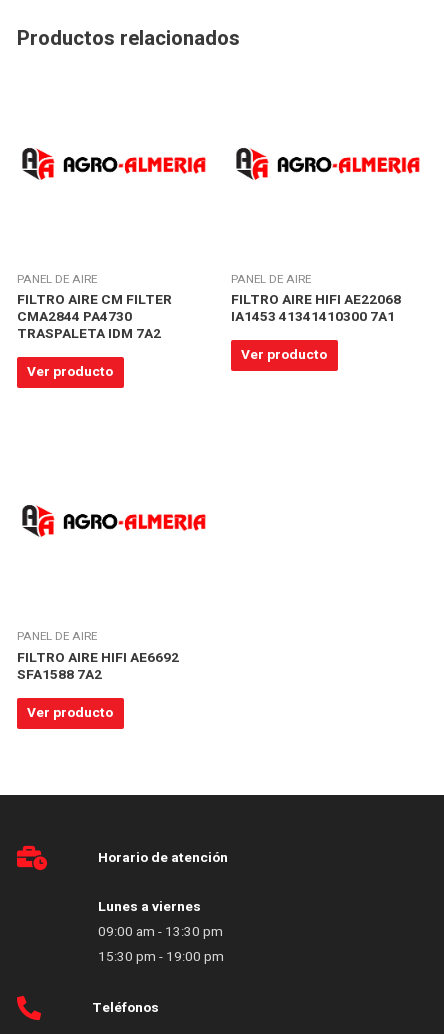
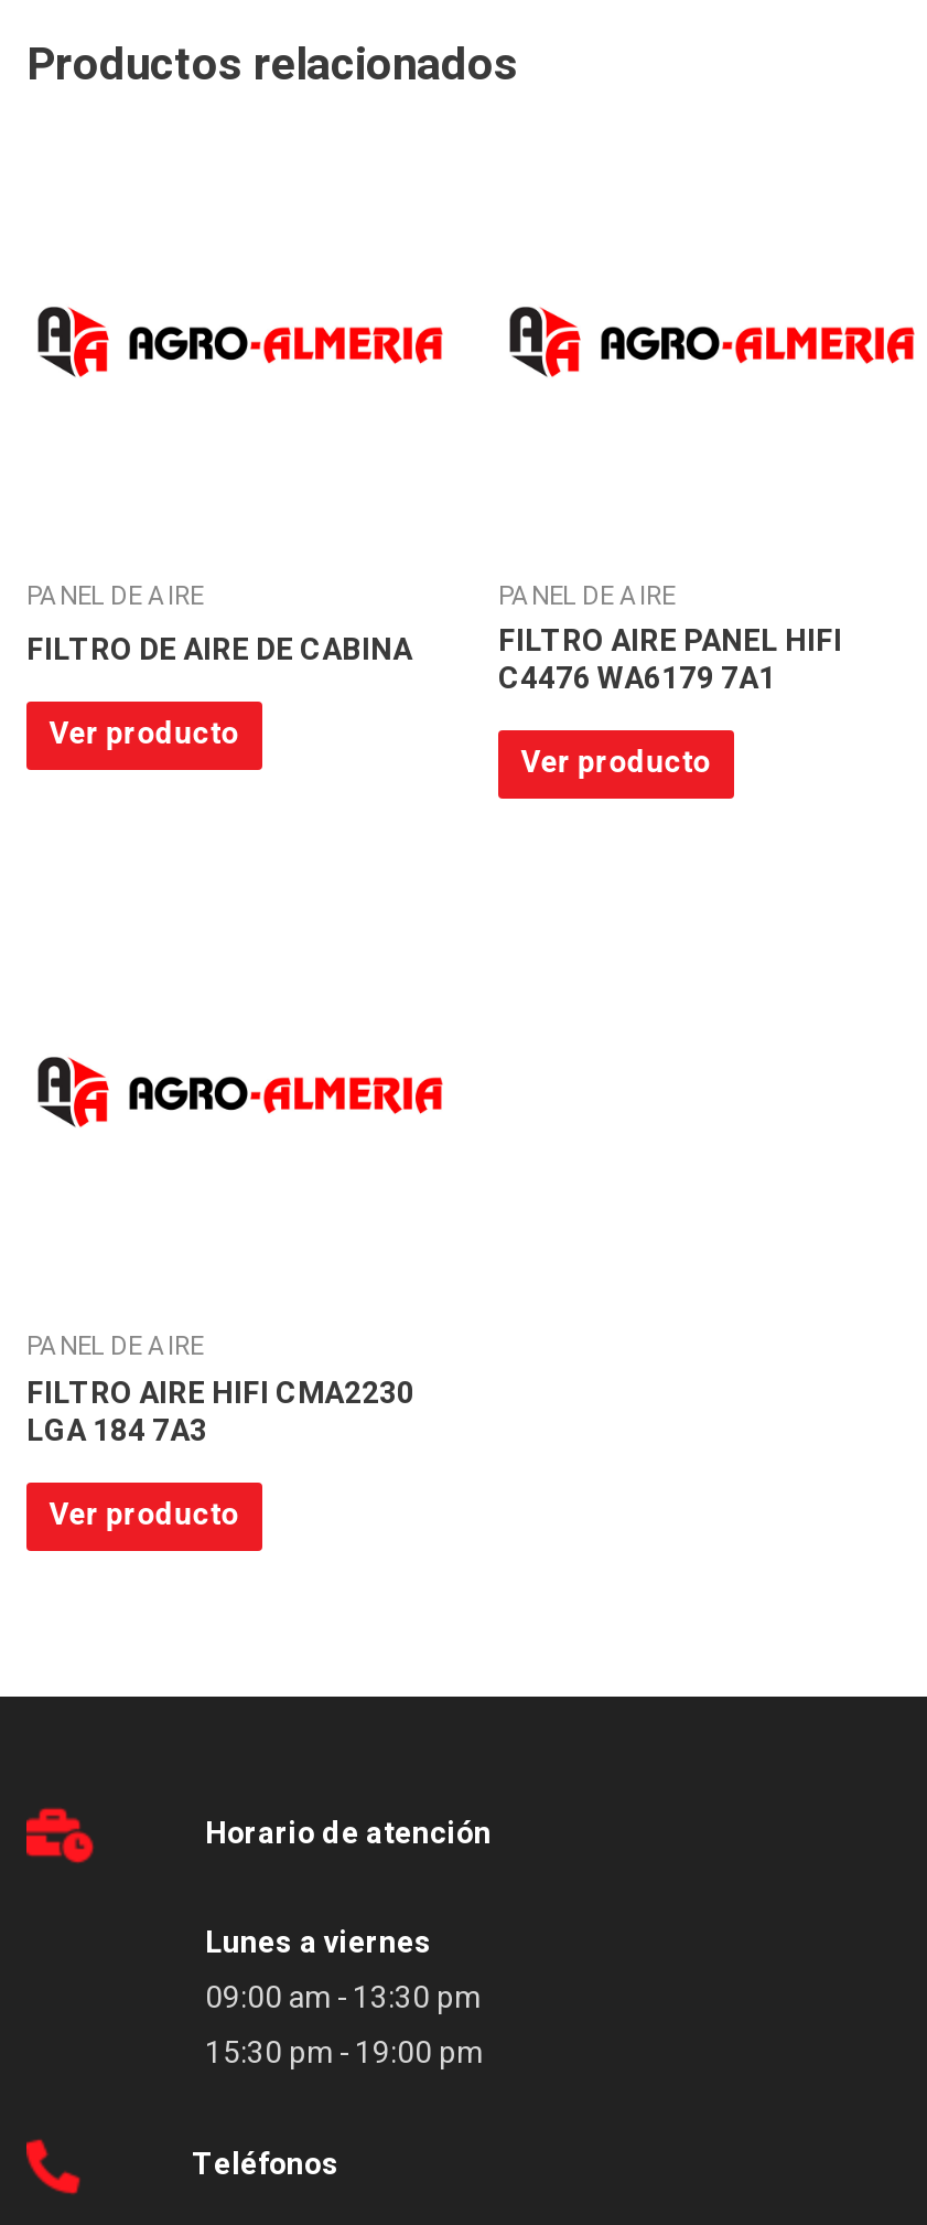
- FILTRO AIRE CM FILTER
- CMA2844 PA4730
- TRASPALETA IDM 7A2
+ FILTRO DE AIRE DE CABINA

- FILTRO AIRE HIFI AE22068
+ FILTRO AIRE PANEL HIFI

- IA1453 41341410300 7A1
+ C4476 WA6179 7A1

- FILTRO AIRE HIFI AE6692
- SFA1588 7A2
+ FILTRO AIRE HIFI CMA2230
+ LGA 184 7A3
